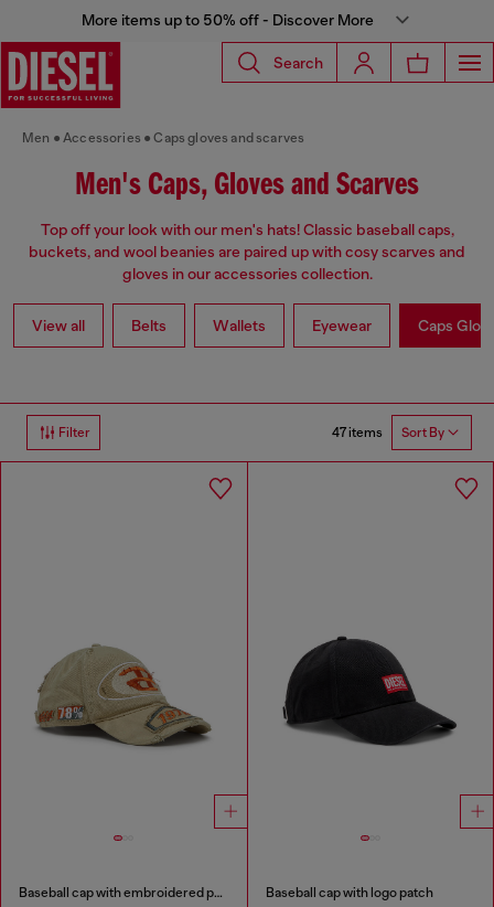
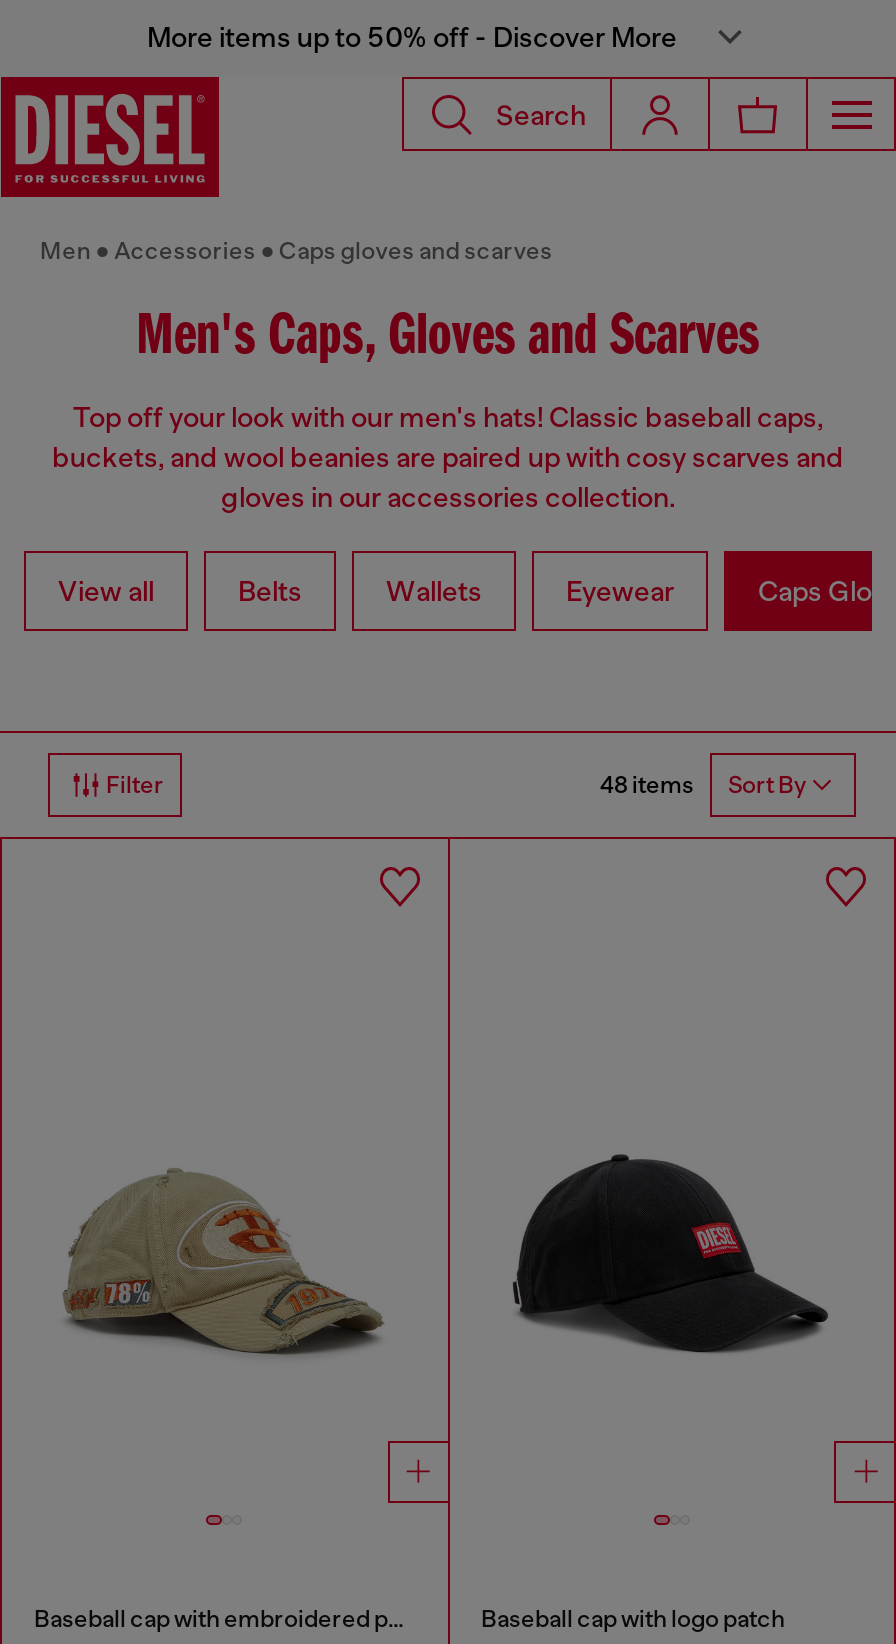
- 47 items Sort By
+ 48 items Sort By
